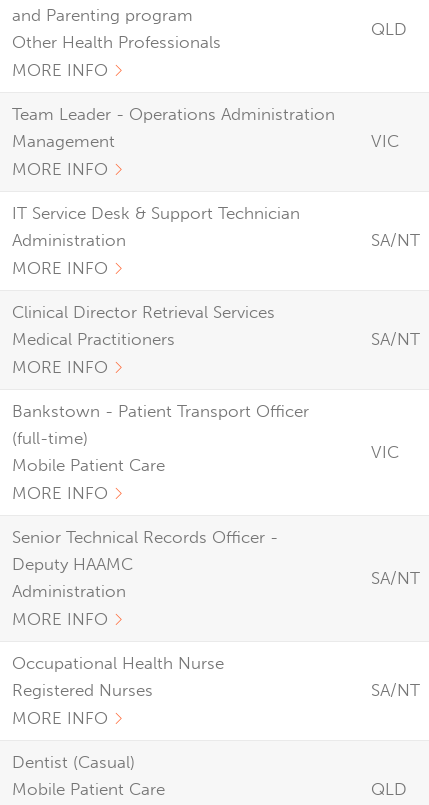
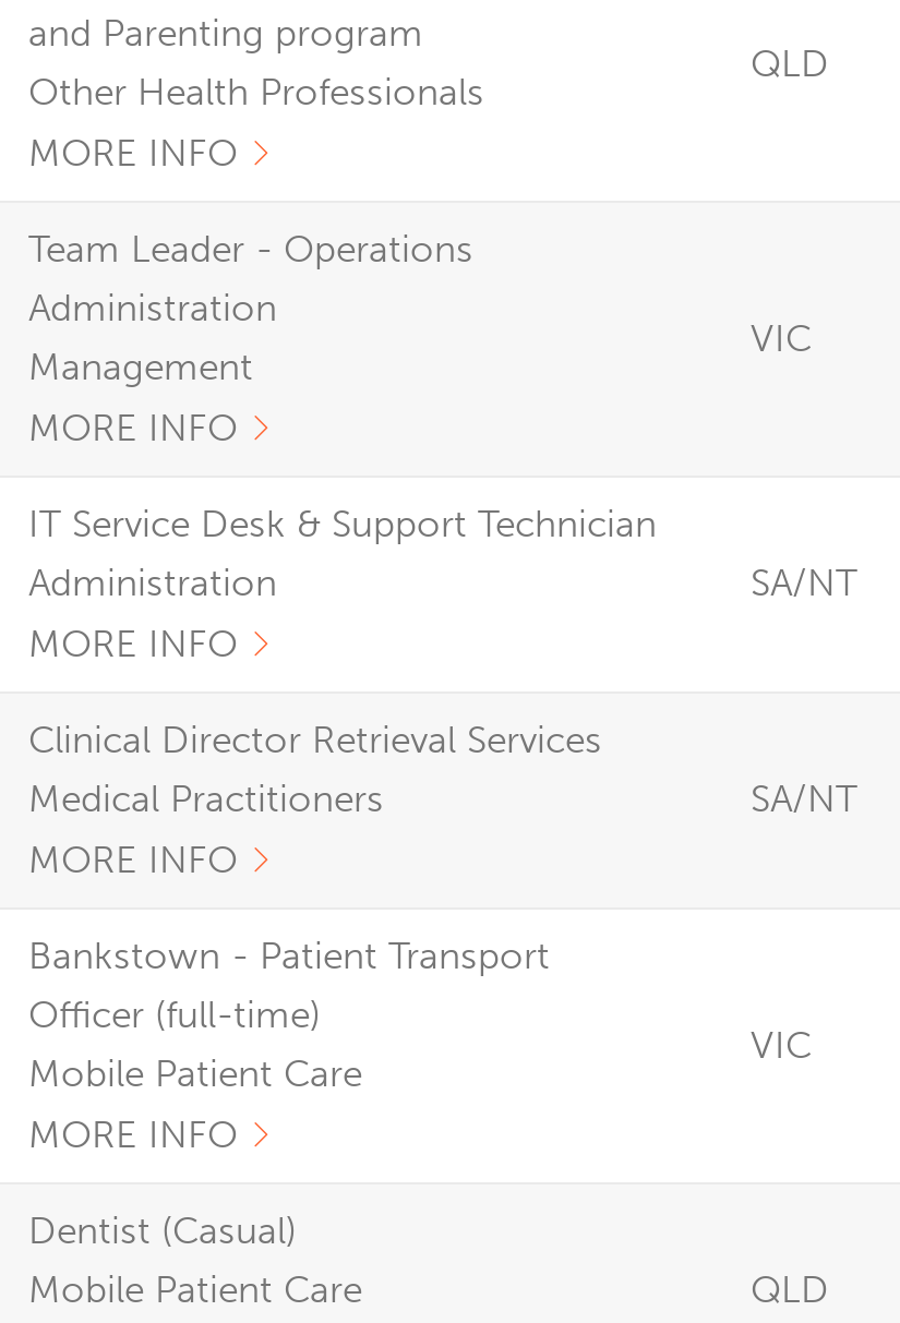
moved down: Management | MORE INFO

moved down: IT Service Desk & Support Technician | Administration | MORE INFO | SA/NT | Clinical Director Retrieval Services | Medical Practitioners | MORE INFO | SA/NT

moved down: Mobile Patient Care | MORE INFO | VIC

- Senior Technical Records Officer -
- Deputy HAAMC
- Administration
- MORE INFO

- SA/NT

- Occupational Health Nurse
- Registered Nurses
- MORE INFO

- SA/NT
